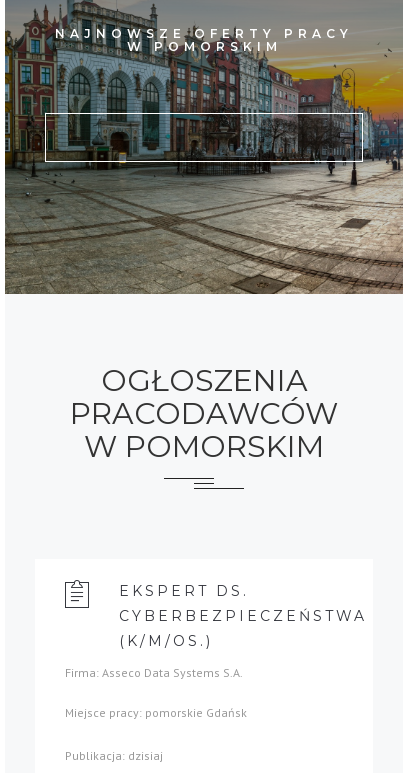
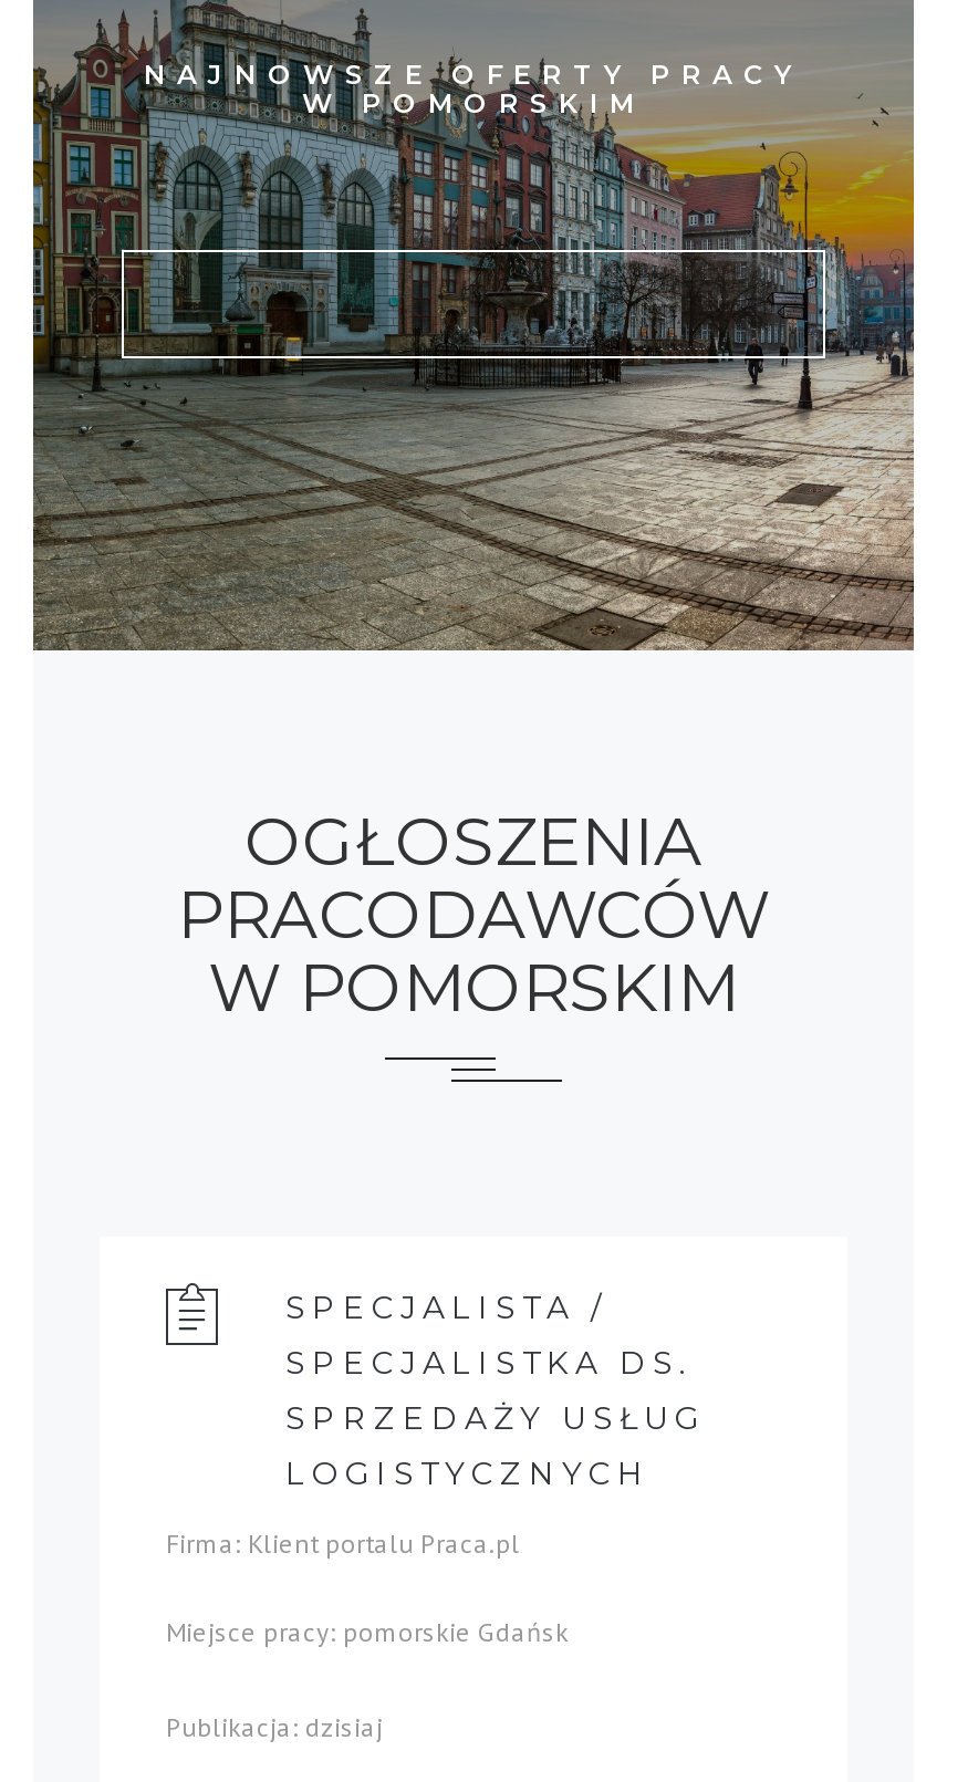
- EKSPERT DS.
- CYBERBEZPIECZEŃSTWA
- (K/M/OS.)
+ SPECJALISTA /
+ SPECJALISTKA DS.
+ SPRZEDAŻY USŁUG
+ LOGISTYCZNYCH

- Firma: Asseco Data Systems S.A.
+ Firma: Klient portalu Praca.pl
